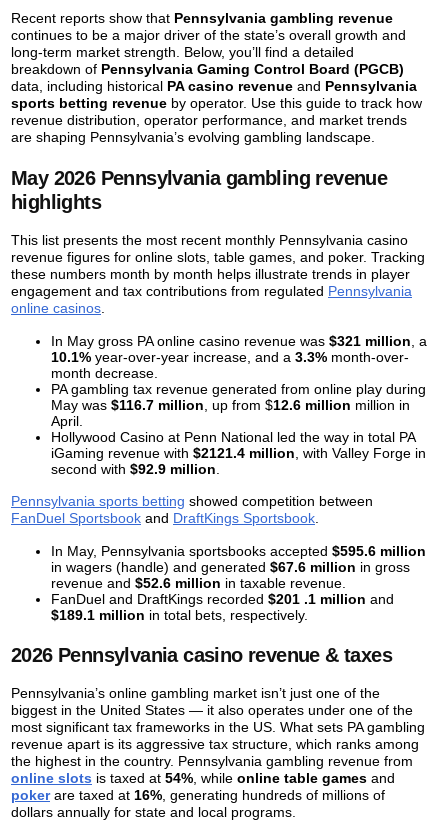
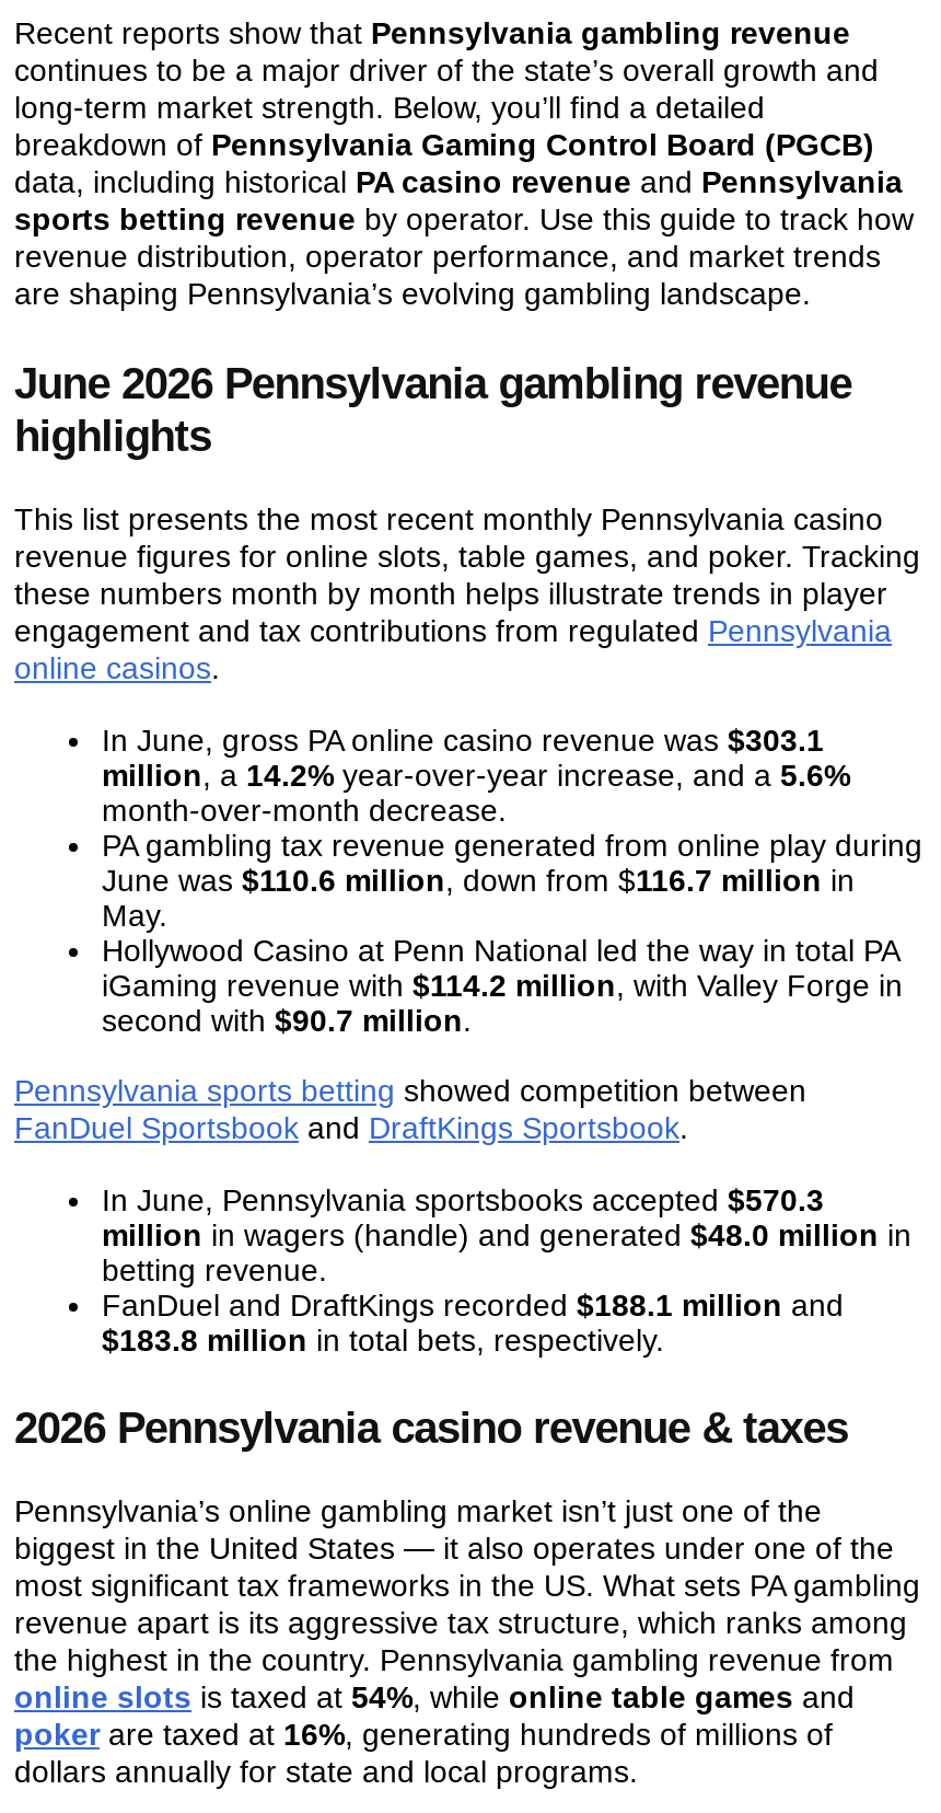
- May 2026 Pennsylvania gambling revenue
+ June 2026 Pennsylvania gambling revenue

- In May gross PA online casino revenue was $321 million, a
- 10.1% year-over-year increase, and a 3.3% month-over-
- month decrease.
+ In June, gross PA online casino revenue was $303.1
+ million, a 14.2% year-over-year increase, and a 5.6%
+ month-over-month decrease.

- May was $116.7 million, up from $12.6 million million in
- April.
+ June was $110.6 million, down from $116.7 million in
+ May.

- iGaming revenue with $2121.4 million, with Valley Forge in
+ iGaming revenue with $114.2 million, with Valley Forge in

- second with $92.9 million.
+ second with $90.7 million.

- In May, Pennsylvania sportsbooks accepted $595.6 million
- in wagers (handle) and generated $67.6 million in gross
- revenue and $52.6 million in taxable revenue.
- FanDuel and DraftKings recorded $201 .1 million and
- $189.1 million in total bets, respectively.
+ In June, Pennsylvania sportsbooks accepted $570.3
+ million in wagers (handle) and generated $48.0 million in
+ betting revenue.
+ FanDuel and DraftKings recorded $188.1 million and
+ $183.8 million in total bets, respectively.
